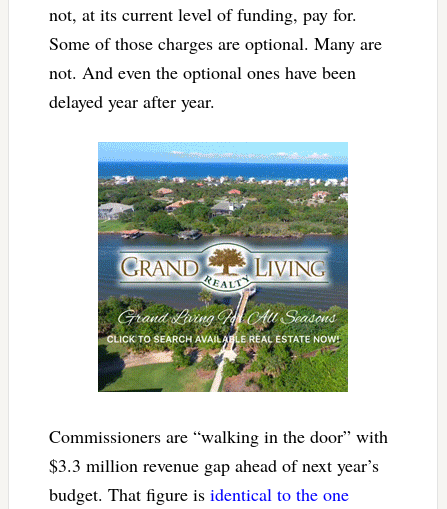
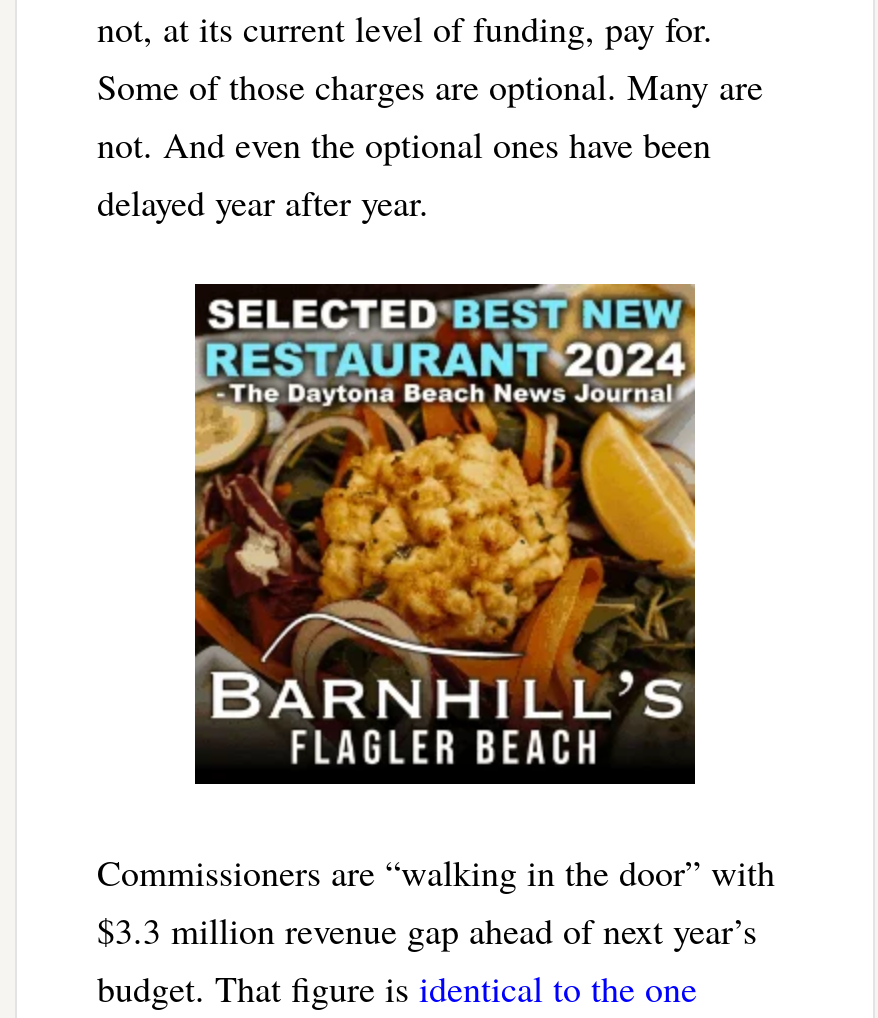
- [image]
+ [image]
